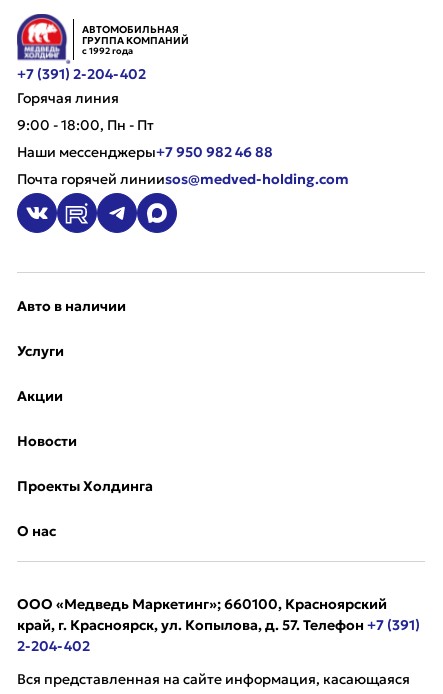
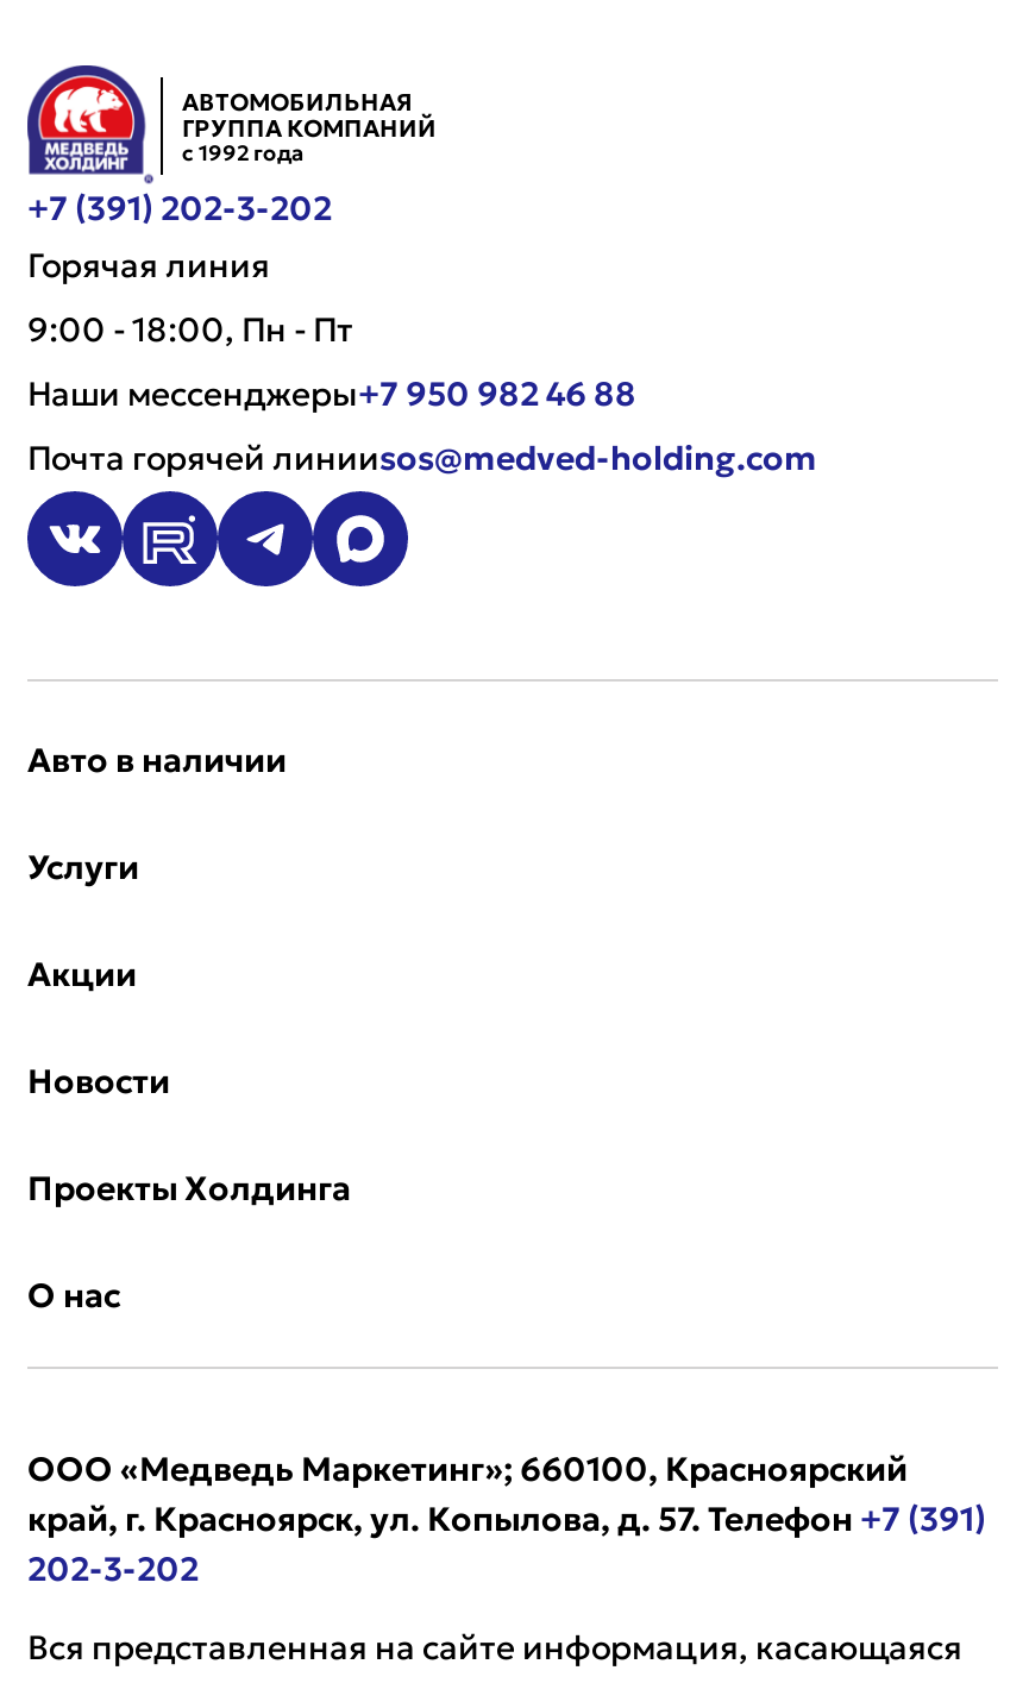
- +7 (391) 2-204-402
+ +7 (391) 202-3-202

- 2-204-402
+ 202-3-202
